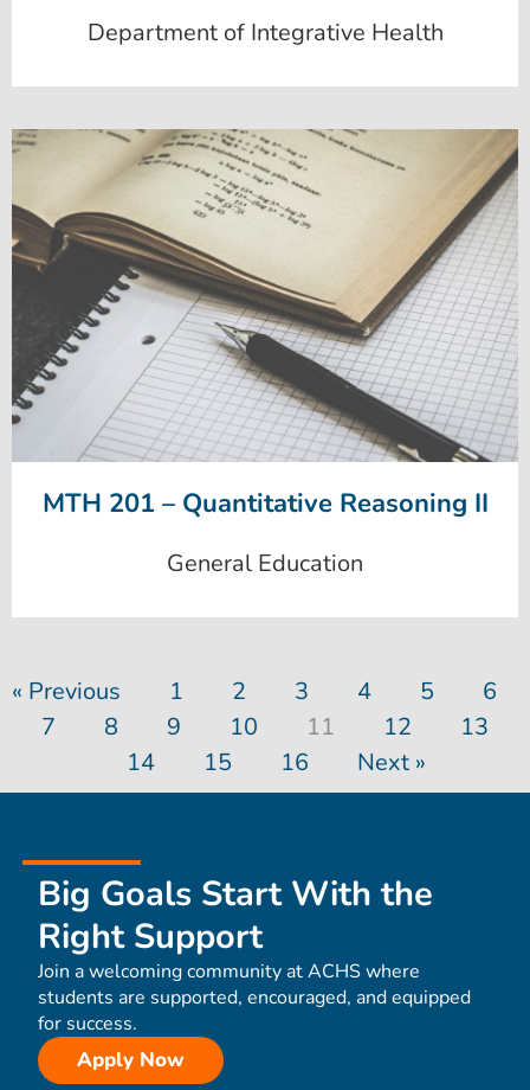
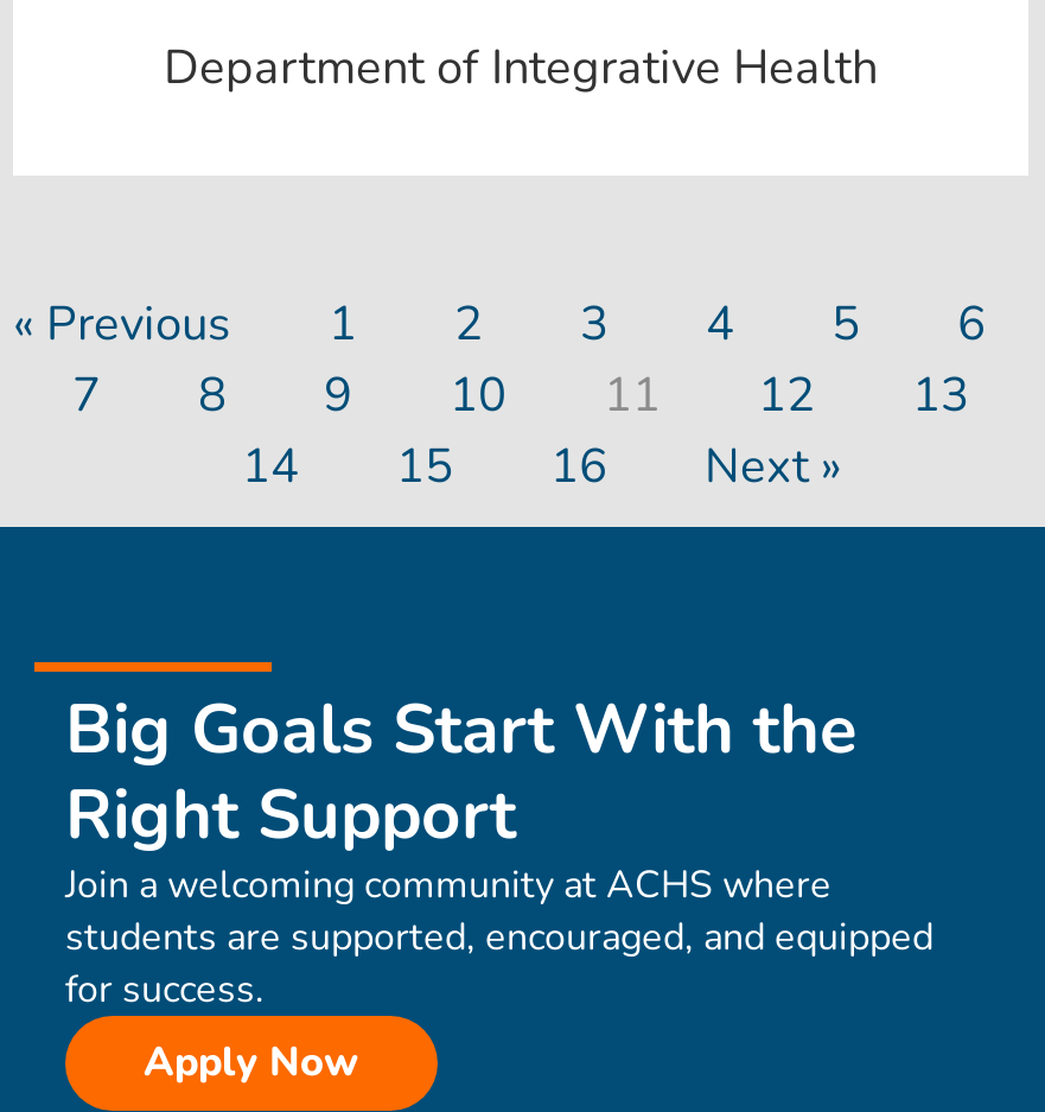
- [image]
- MTH 201 – Quantitative Reasoning II
- General Education
